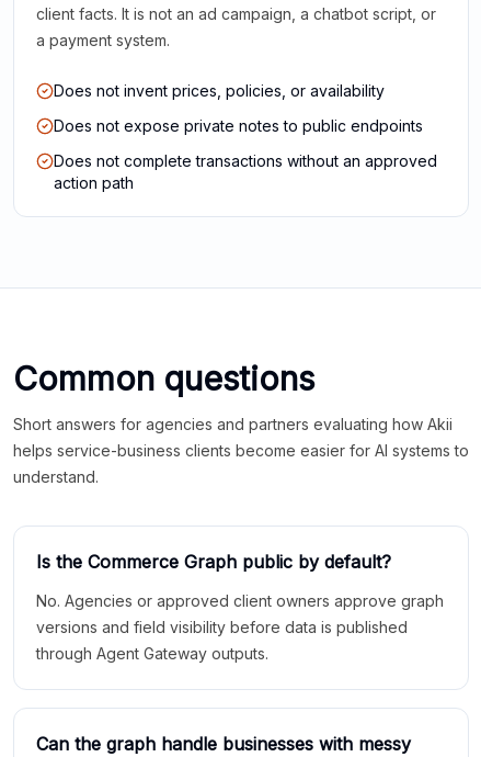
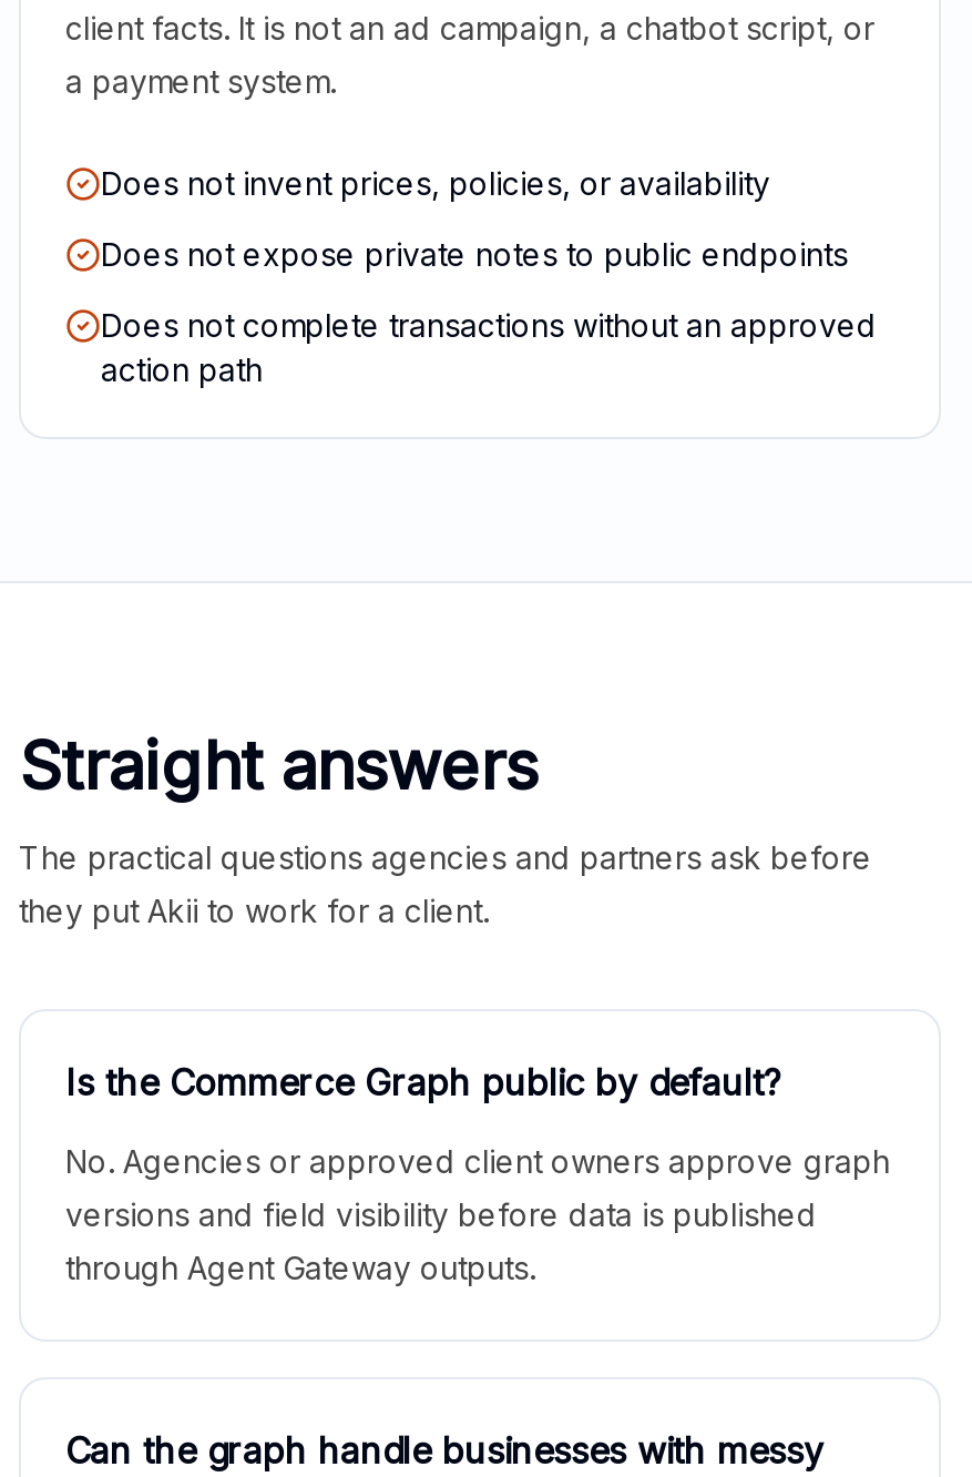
- Common questions
- Short answers for agencies and partners evaluating how Akii
- helps service-business clients become easier for AI systems to
- understand.
+ Straight answers
+ The practical questions agencies and partners ask before
+ they put Akii to work for a client.
